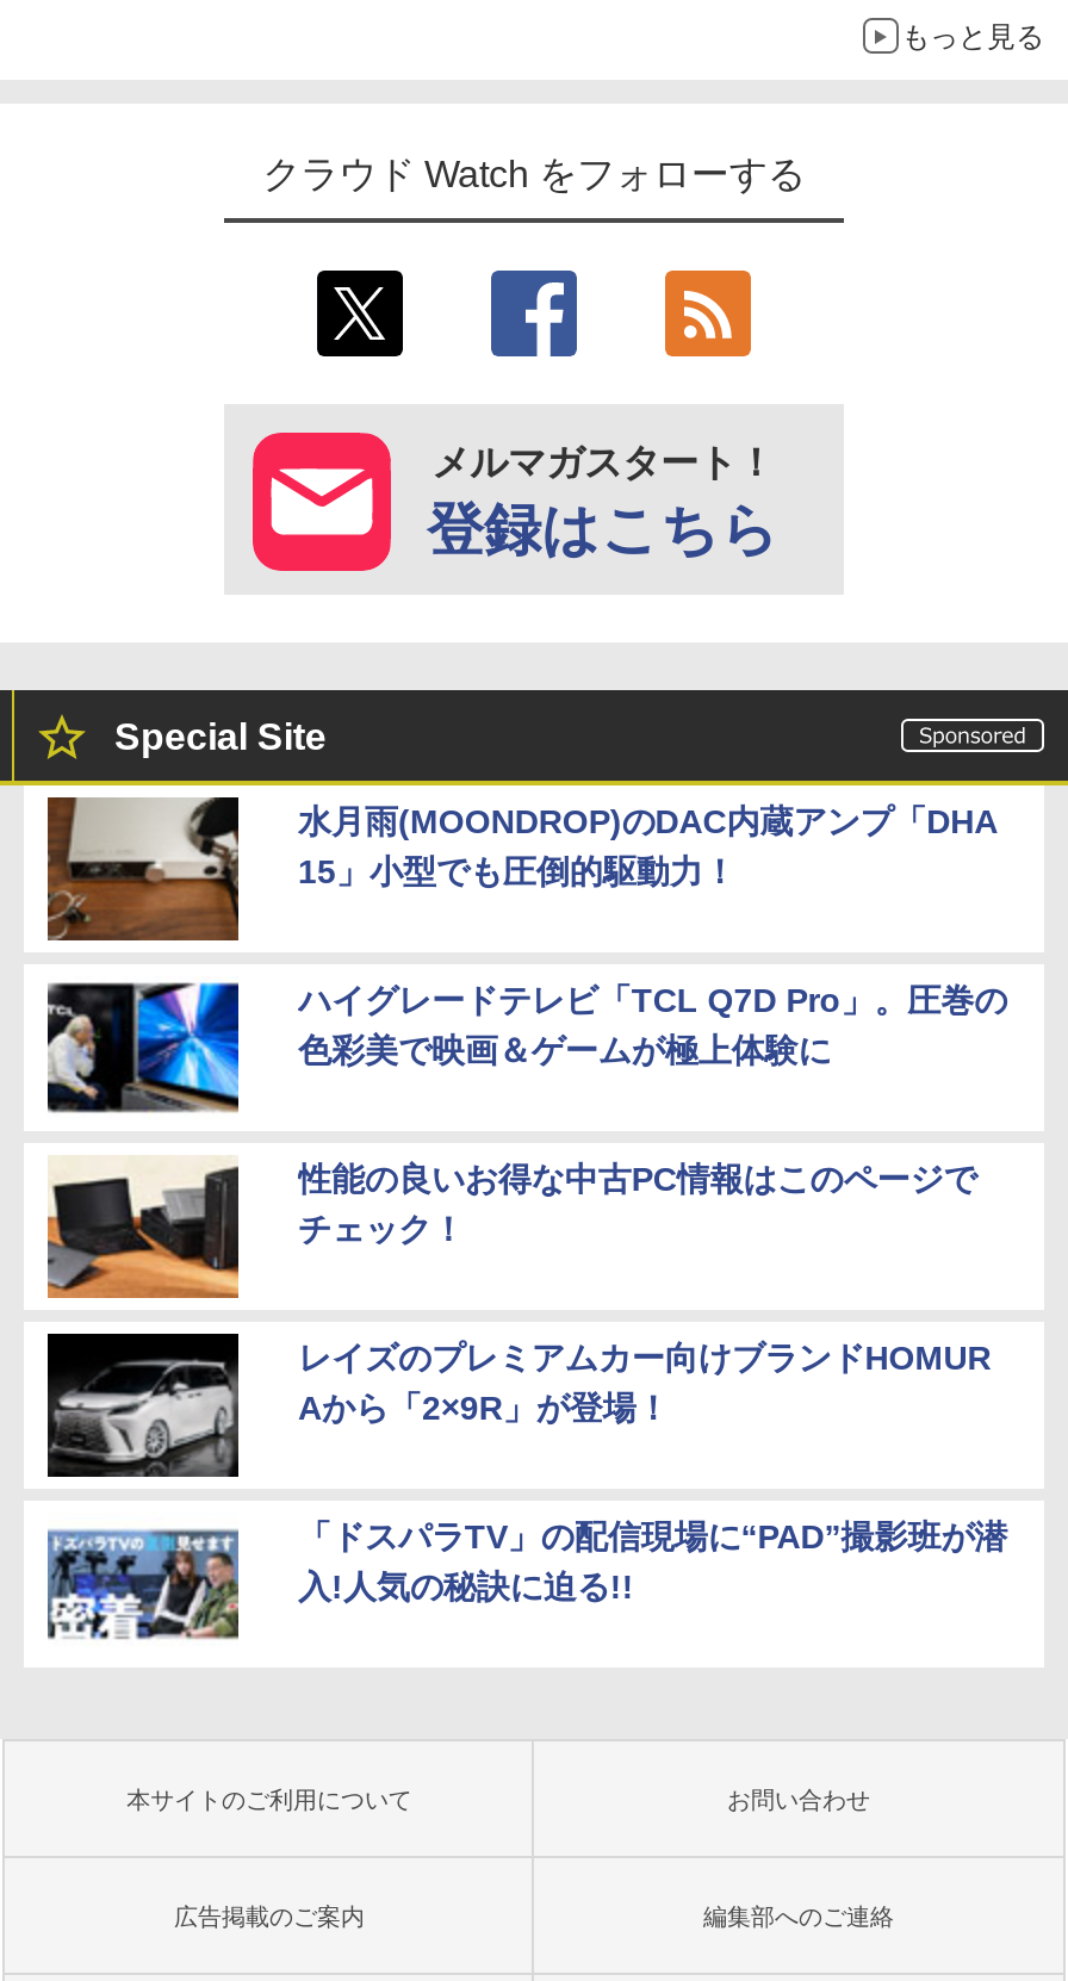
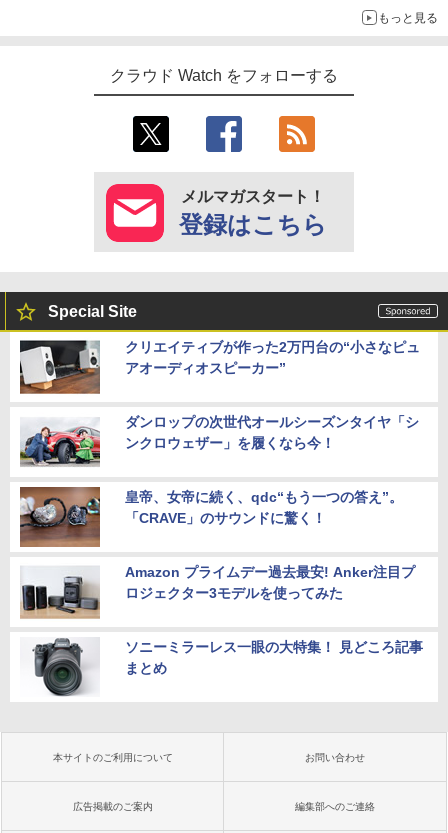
- [image]
- 水月雨(MOONDROP)のDAC内蔵アンプ「DHA
- 15」小型でも圧倒的駆動力！
+ [image]
+ クリエイティブが作った2万円台の“小さなピュ
+ アオーディオスピーカー”

- [image]
- ハイグレードテレビ「TCL Q7D Pro」。圧巻の
- 色彩美で映画＆ゲームが極上体験に
+ [image]
+ ダンロップの次世代オールシーズンタイヤ「シ
+ ンクロウェザー」を履くなら今！

- [image]
- 性能の良いお得な中古PC情報はこのページで
- チェック！
+ [image]
+ 皇帝、女帝に続く、qdc“もう一つの答え”。
+ 「CRAVE」のサウンドに驚く！

- [image]
- レイズのプレミアムカー向けブランドHOMUR
- Aから「2×9R」が登場！
+ [image]
+ Amazon プライムデー過去最安! Anker注目プ
+ ロジェクター3モデルを使ってみた

- [image]
- 「ドスパラTV」の配信現場に“PAD”撮影班が潜
- 入!人気の秘訣に迫る!!
+ [image]
+ ソニーミラーレス一眼の大特集！ 見どころ記事
+ まとめ
